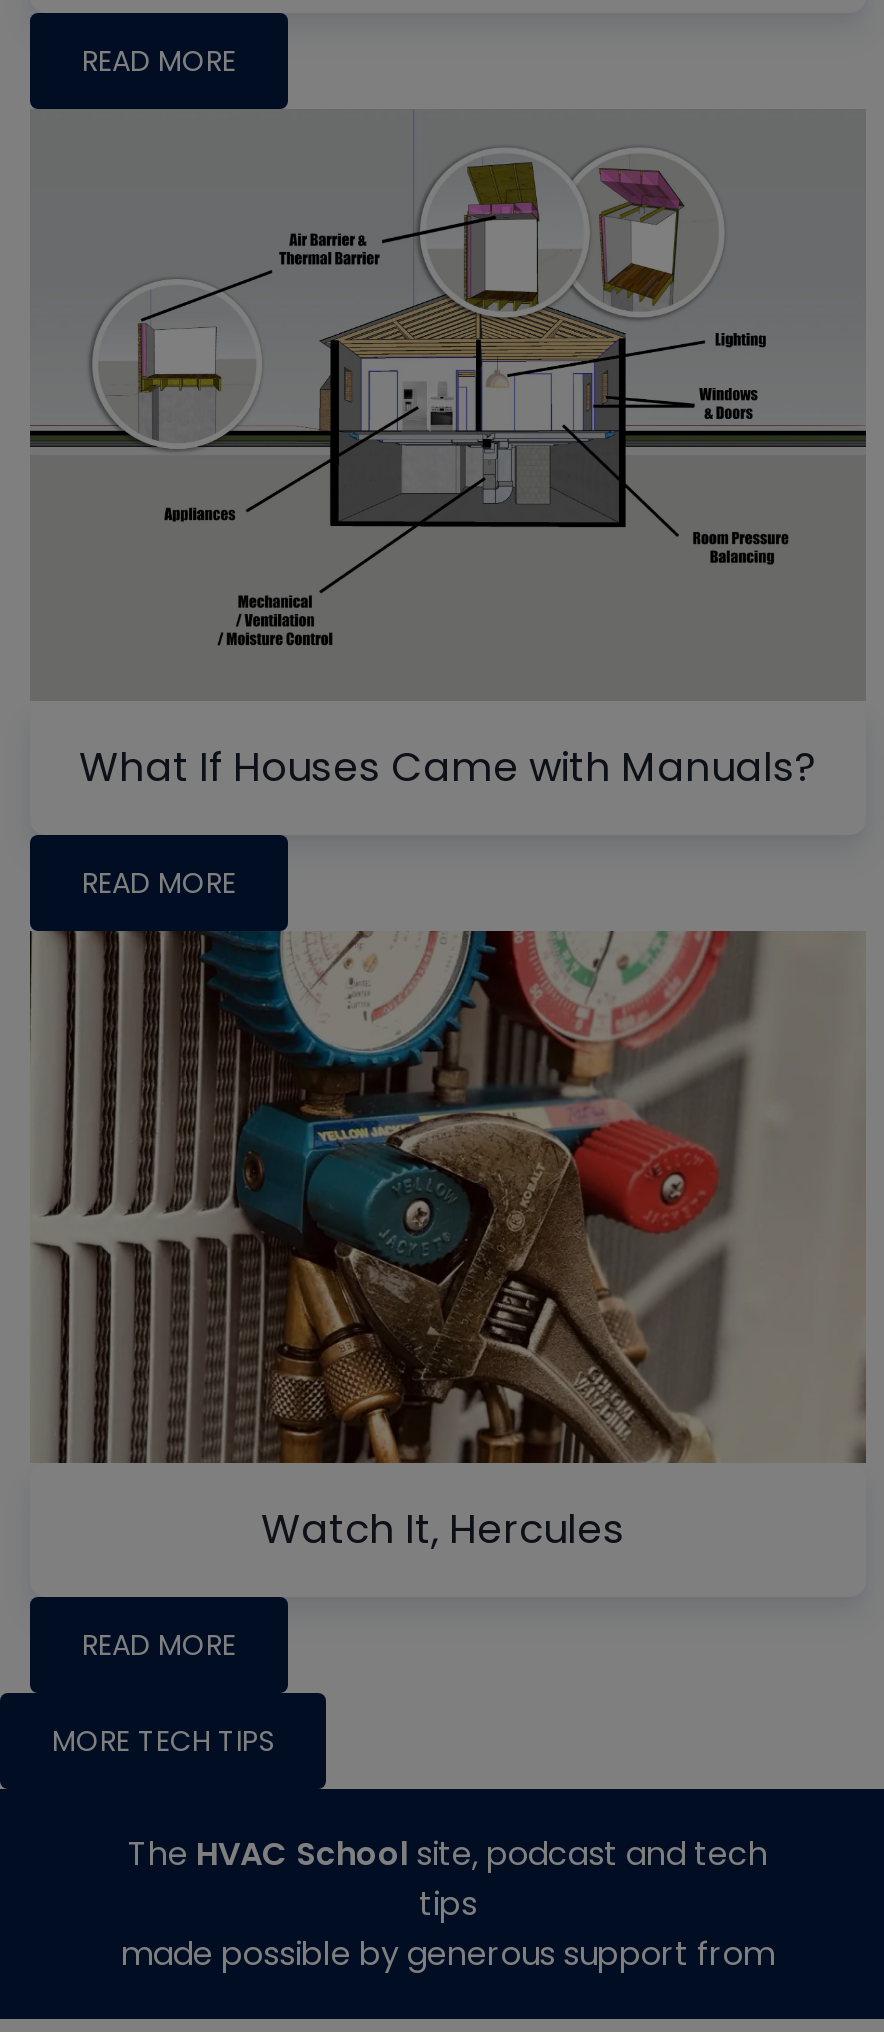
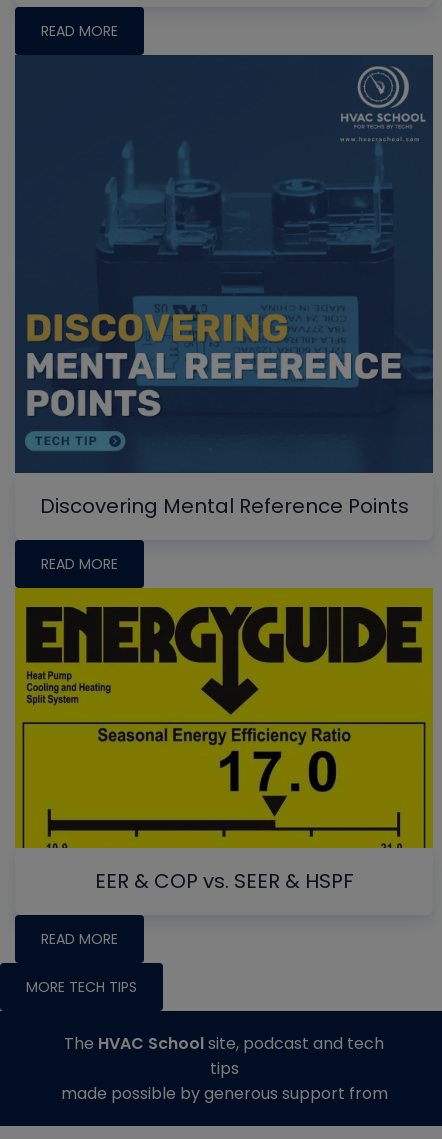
- [image]
- What If Houses Came with Manuals?
+ [image]
+ Discovering Mental Reference Points

- [image]
- Watch It, Hercules
+ [image]
+ EER & COP vs. SEER & HSPF
